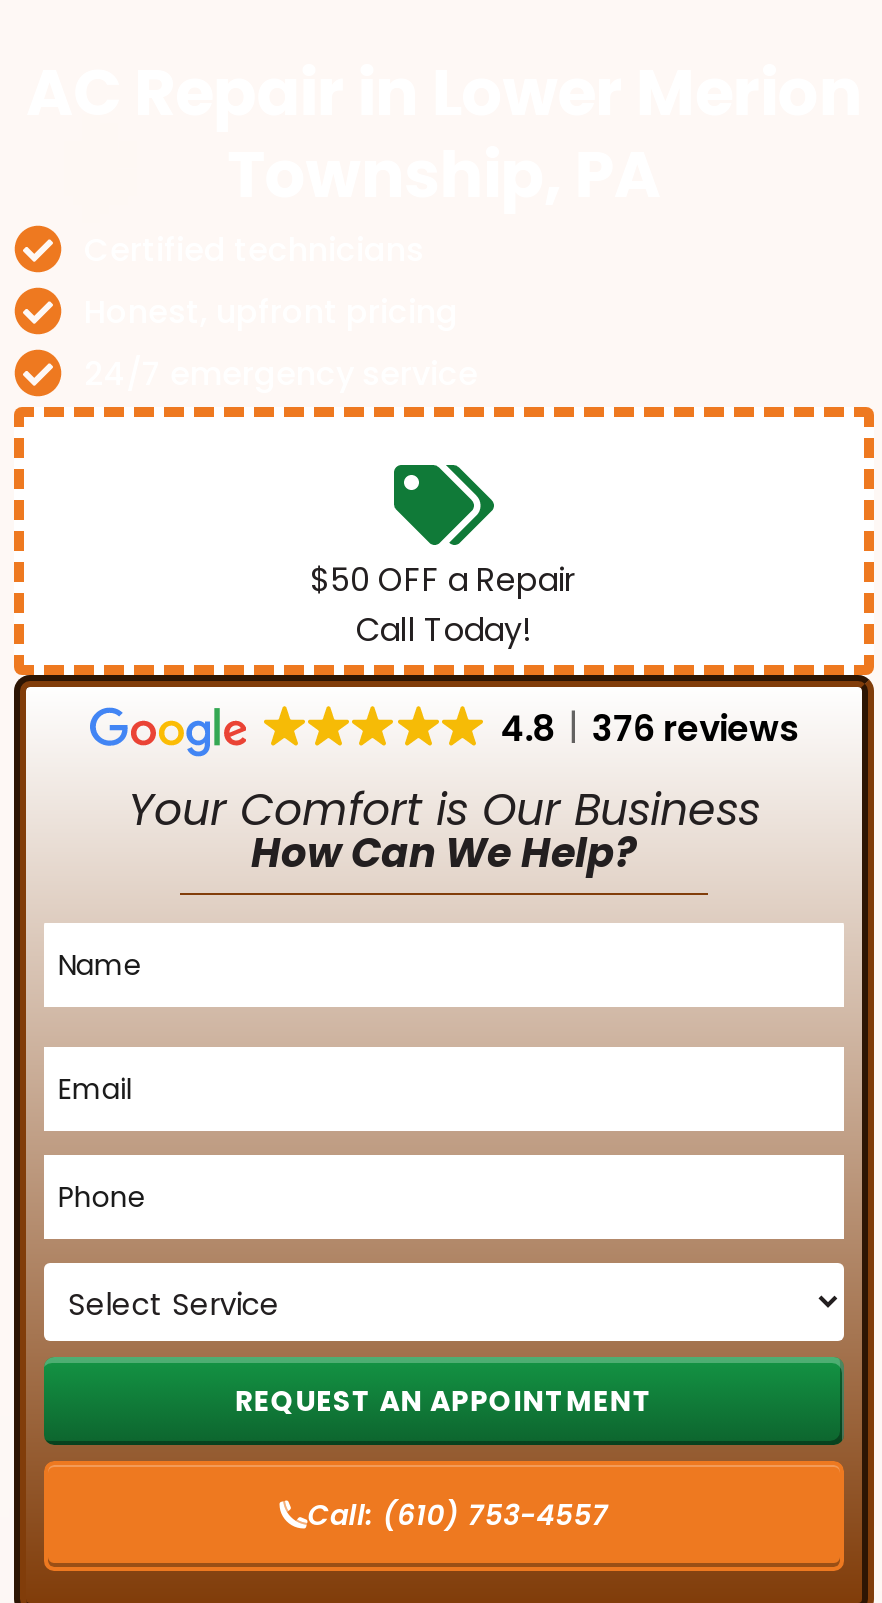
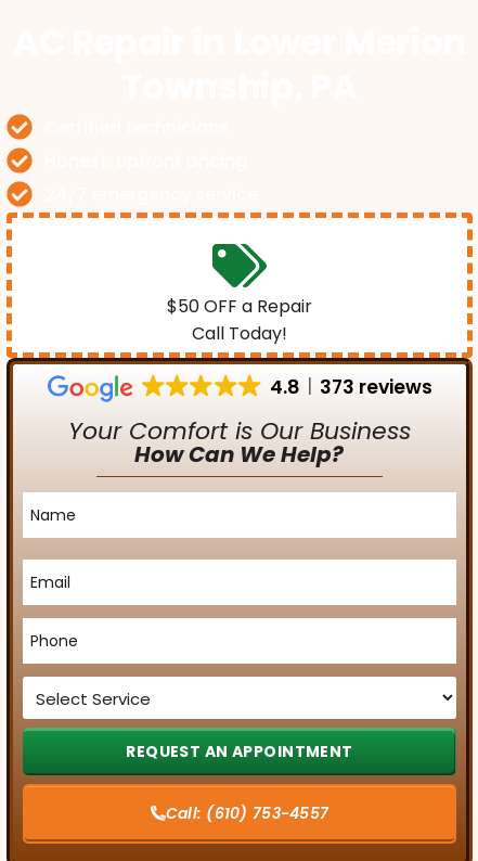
- 4.8 376 reviews
+ 4.8 373 reviews
